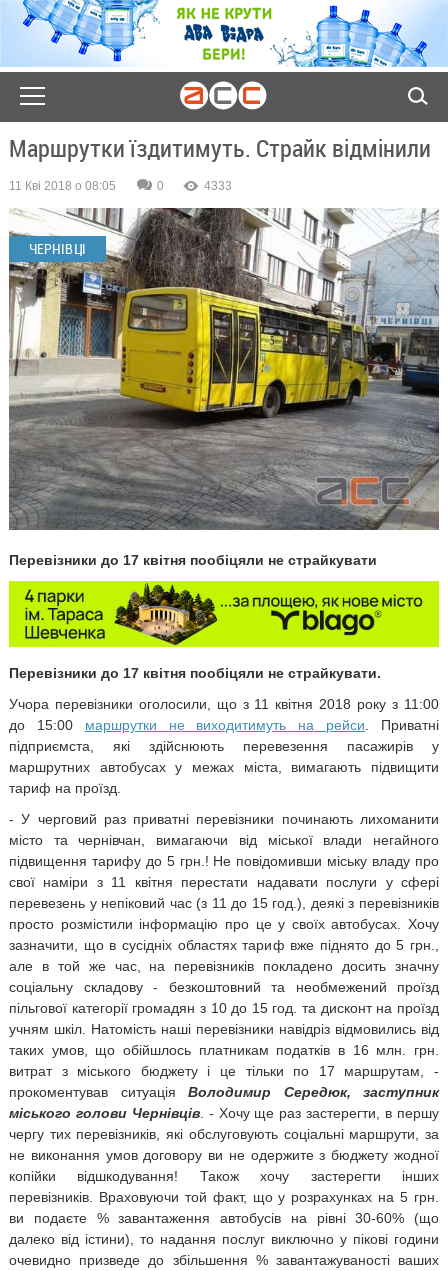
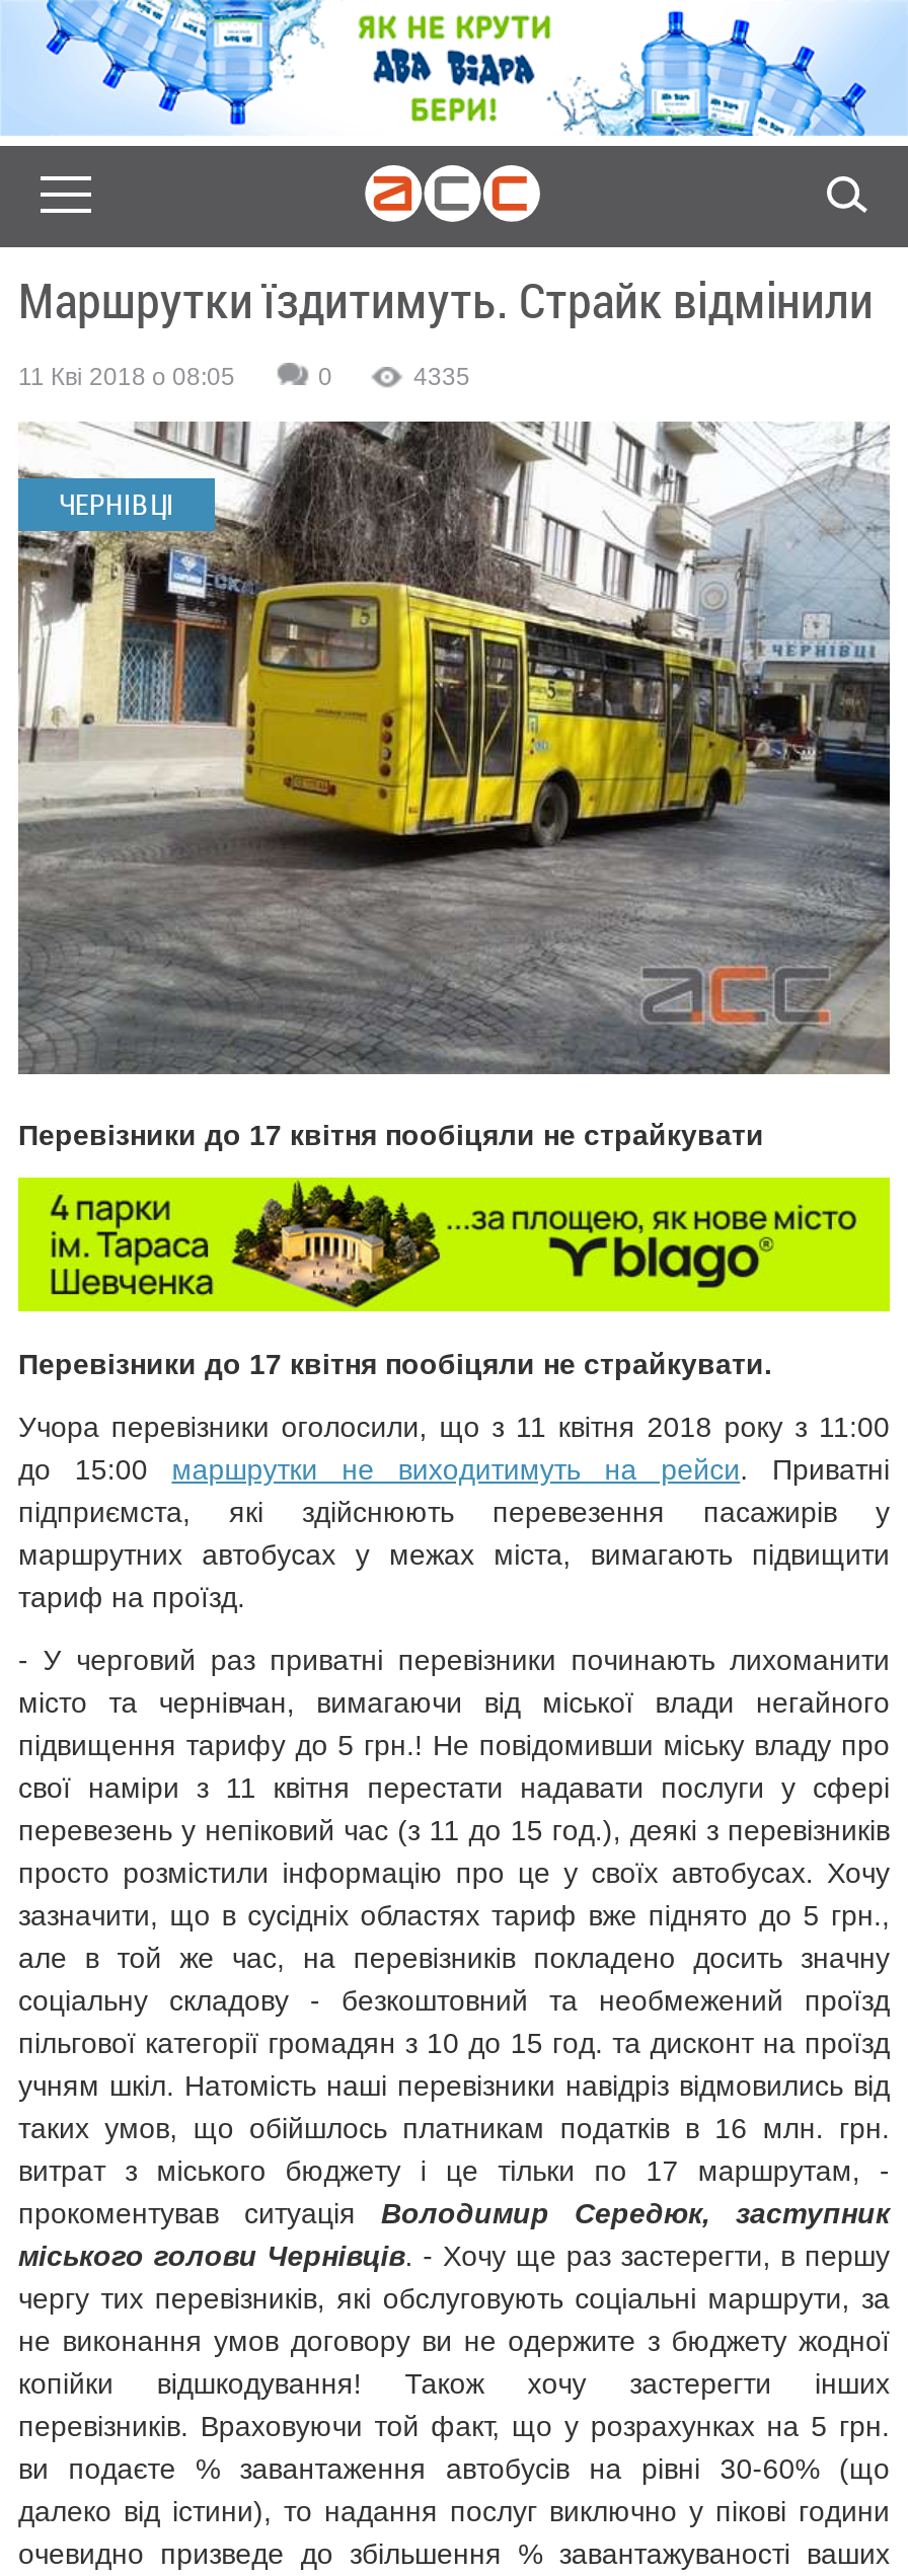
- 4333
+ 4335
